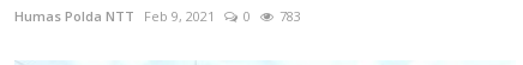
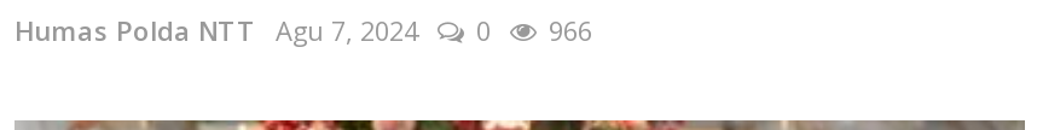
- Humas Polda NTT Feb 9, 2021
+ Humas Polda NTT Agu 7, 2024

- 783
+ 966
